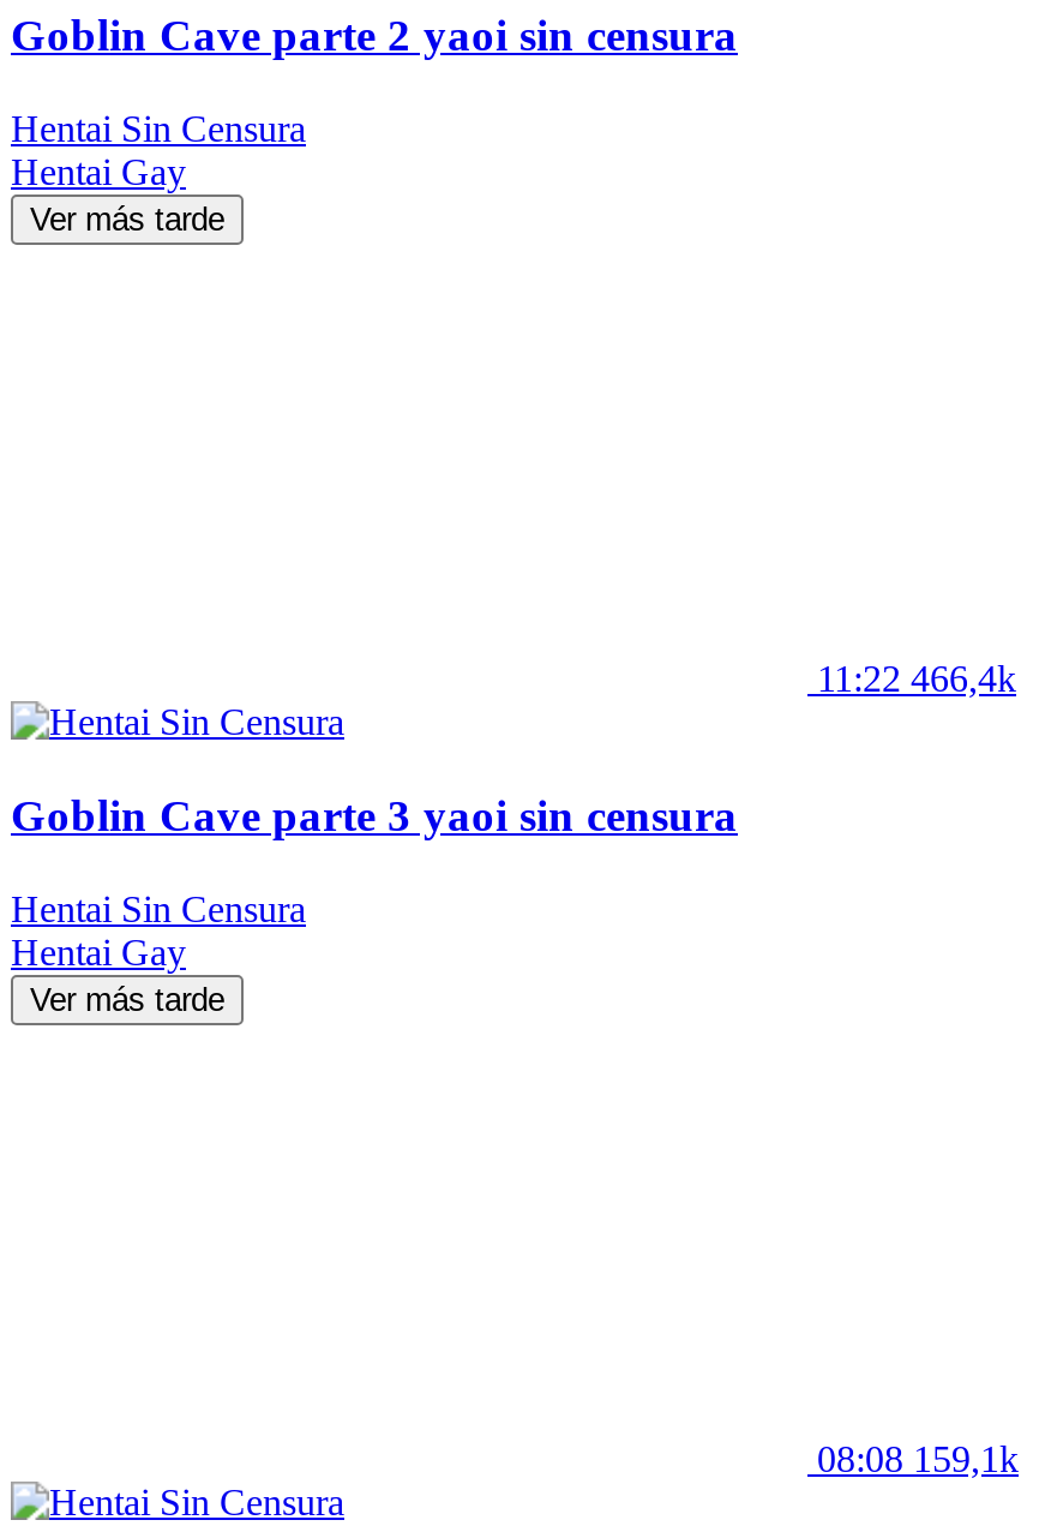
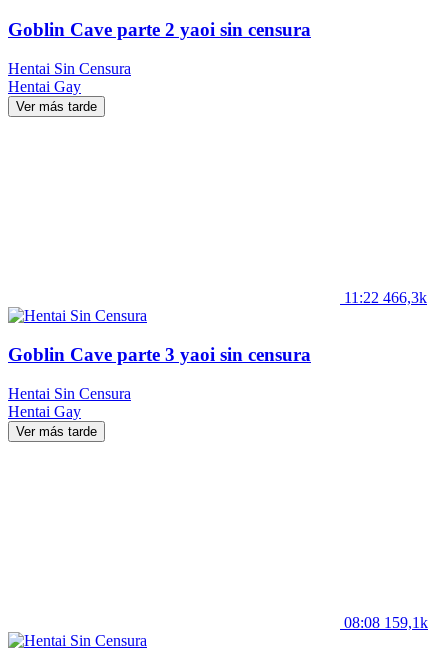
- 11:22 466,4k
+ 11:22 466,3k
